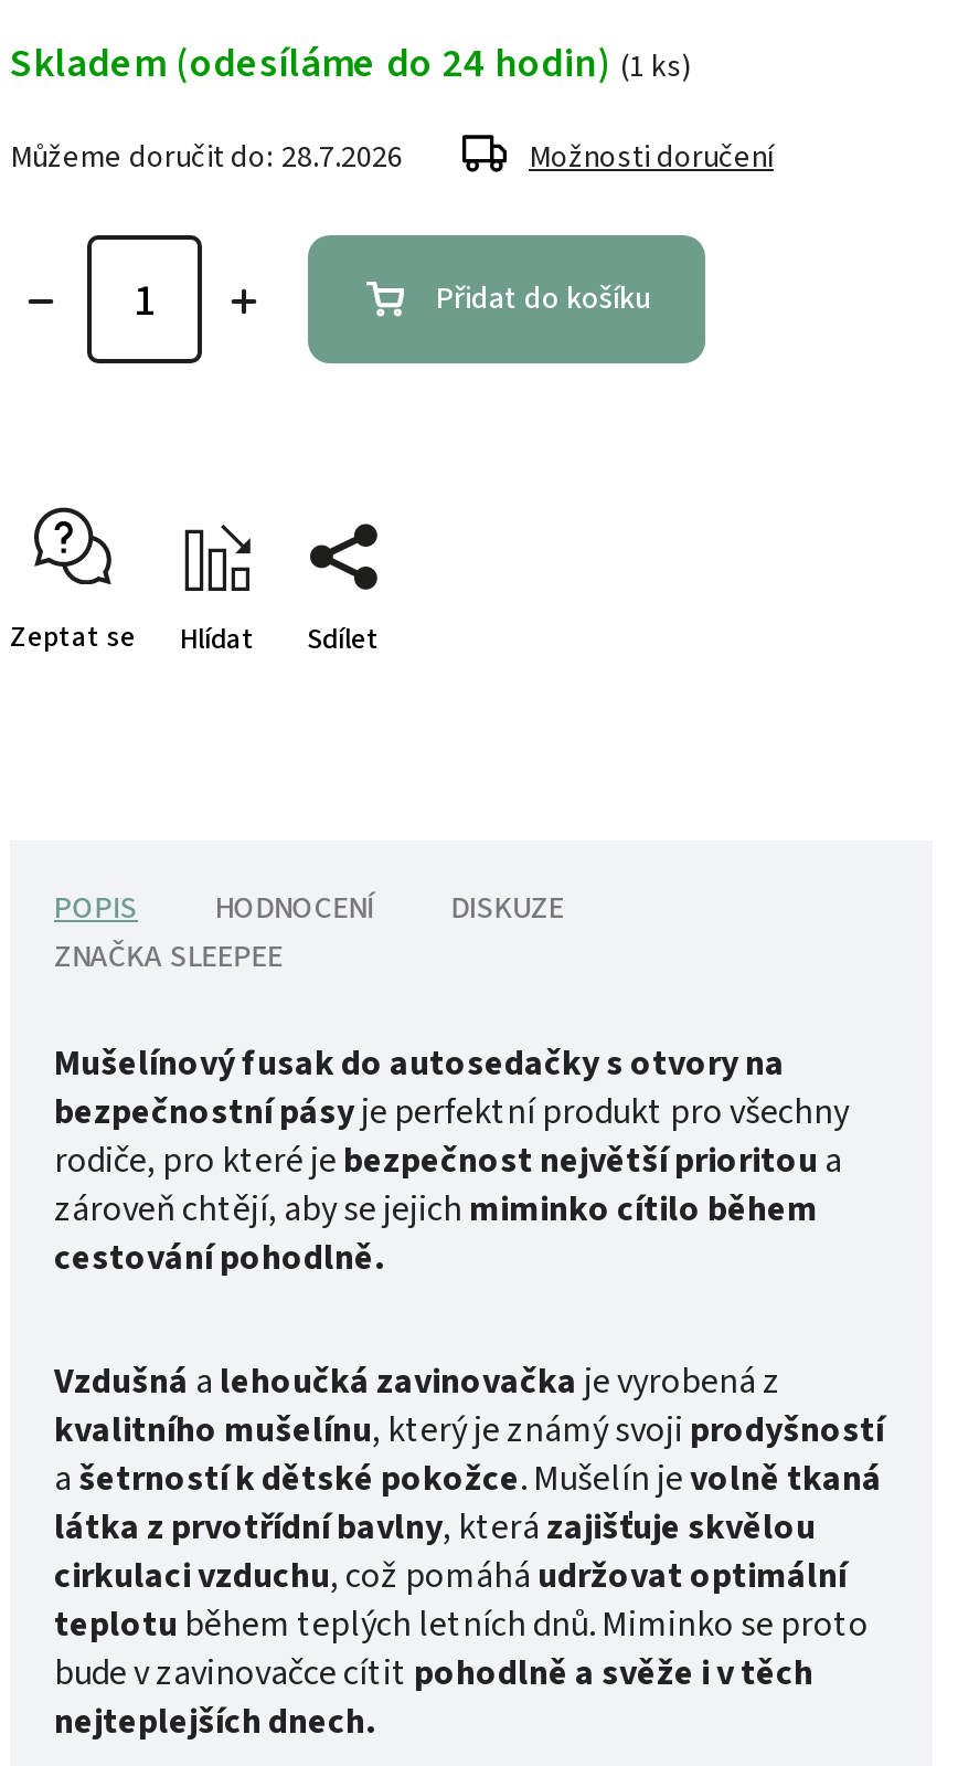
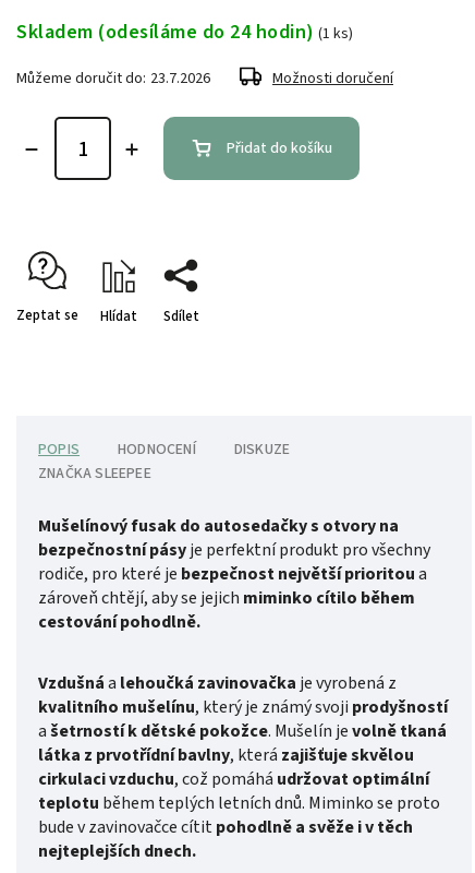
- Můžeme doručit do: 28.7.2026
+ Můžeme doručit do: 23.7.2026
